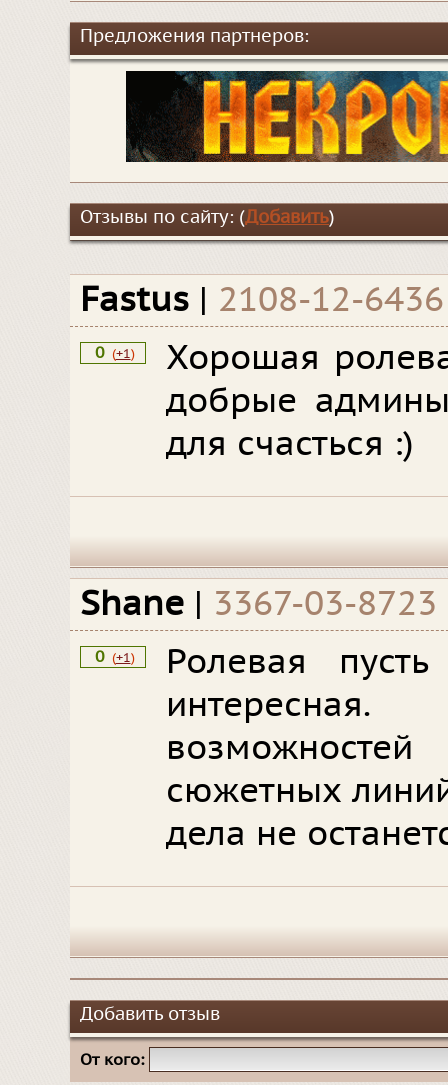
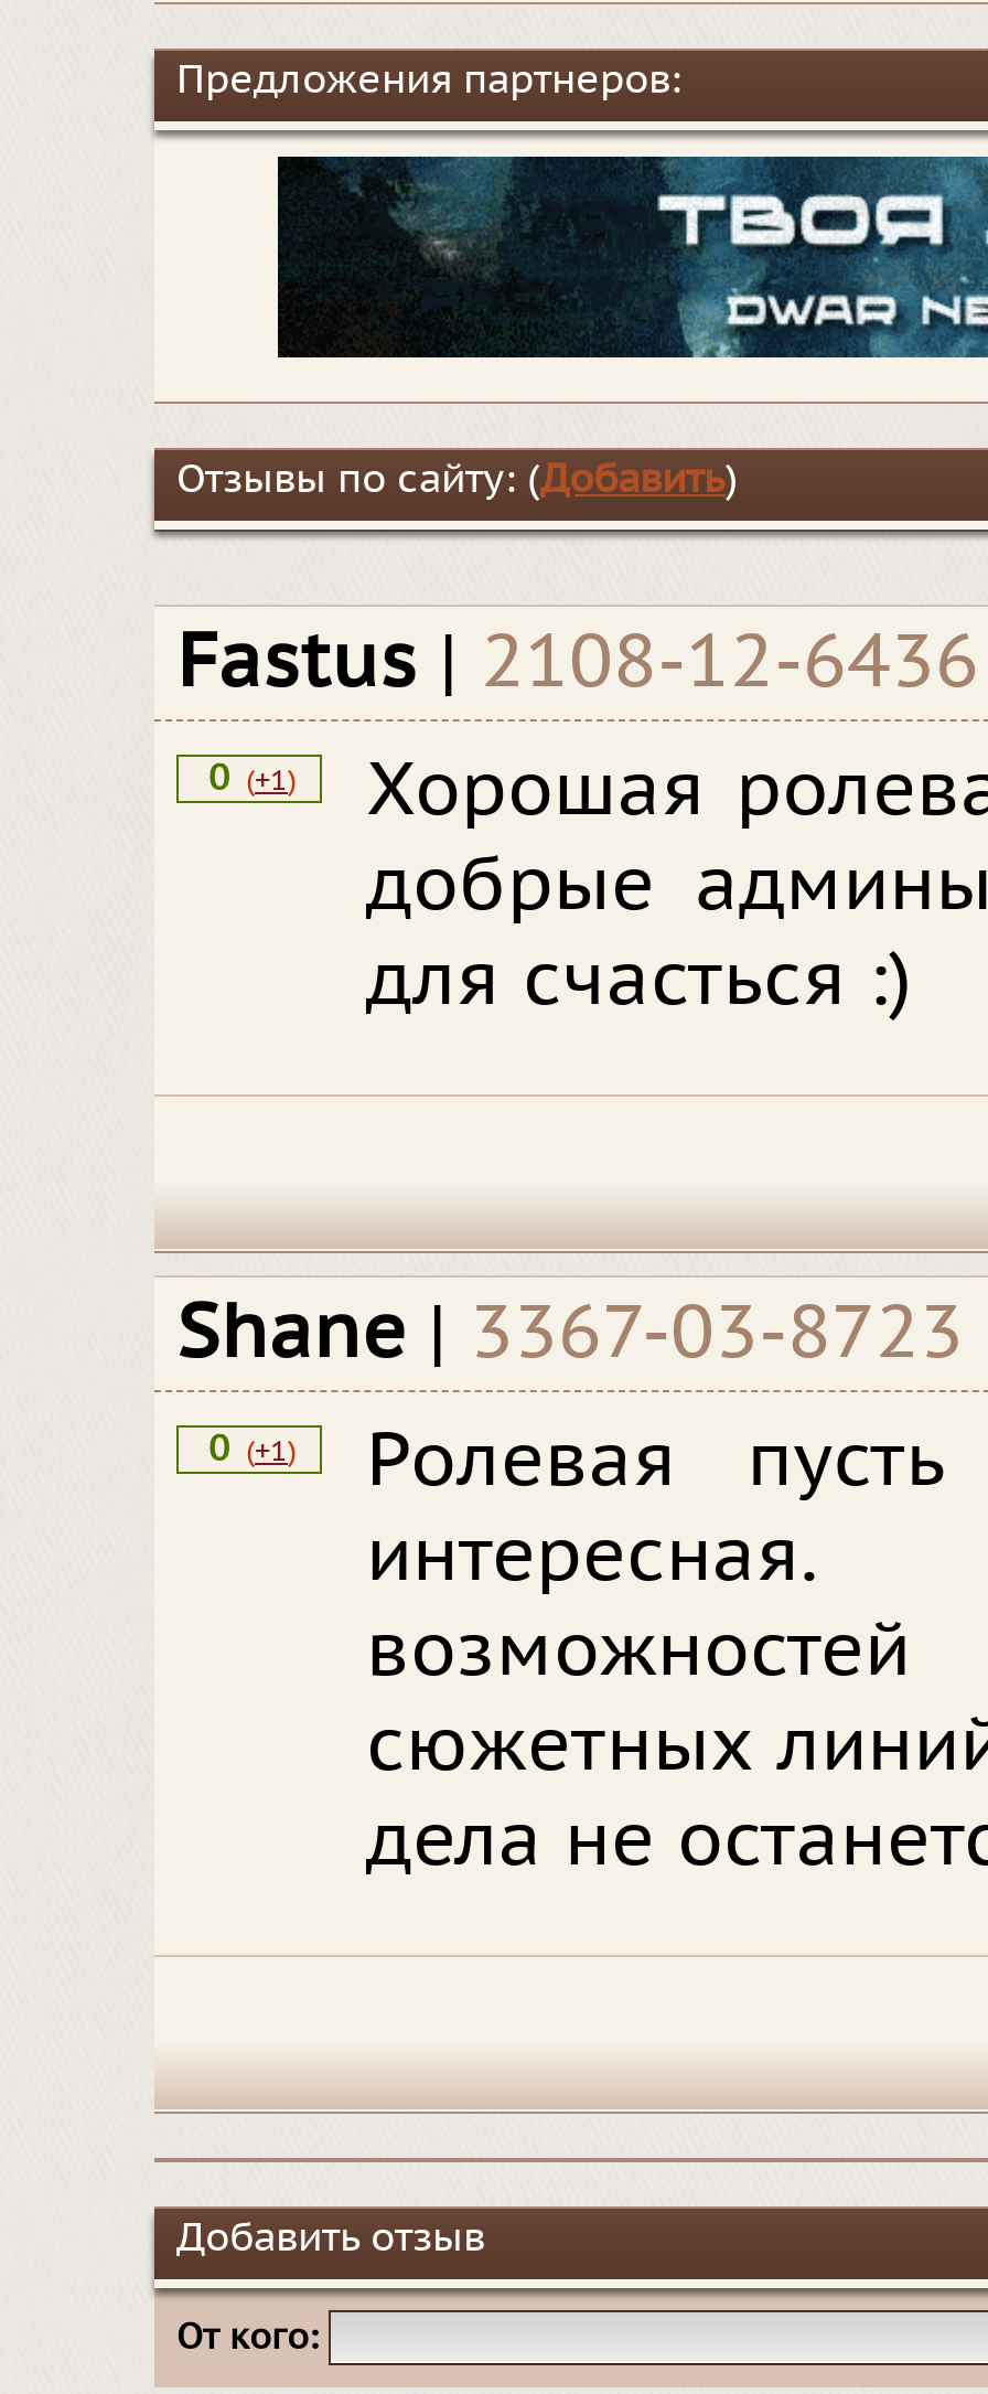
- [image]
+ [image]
